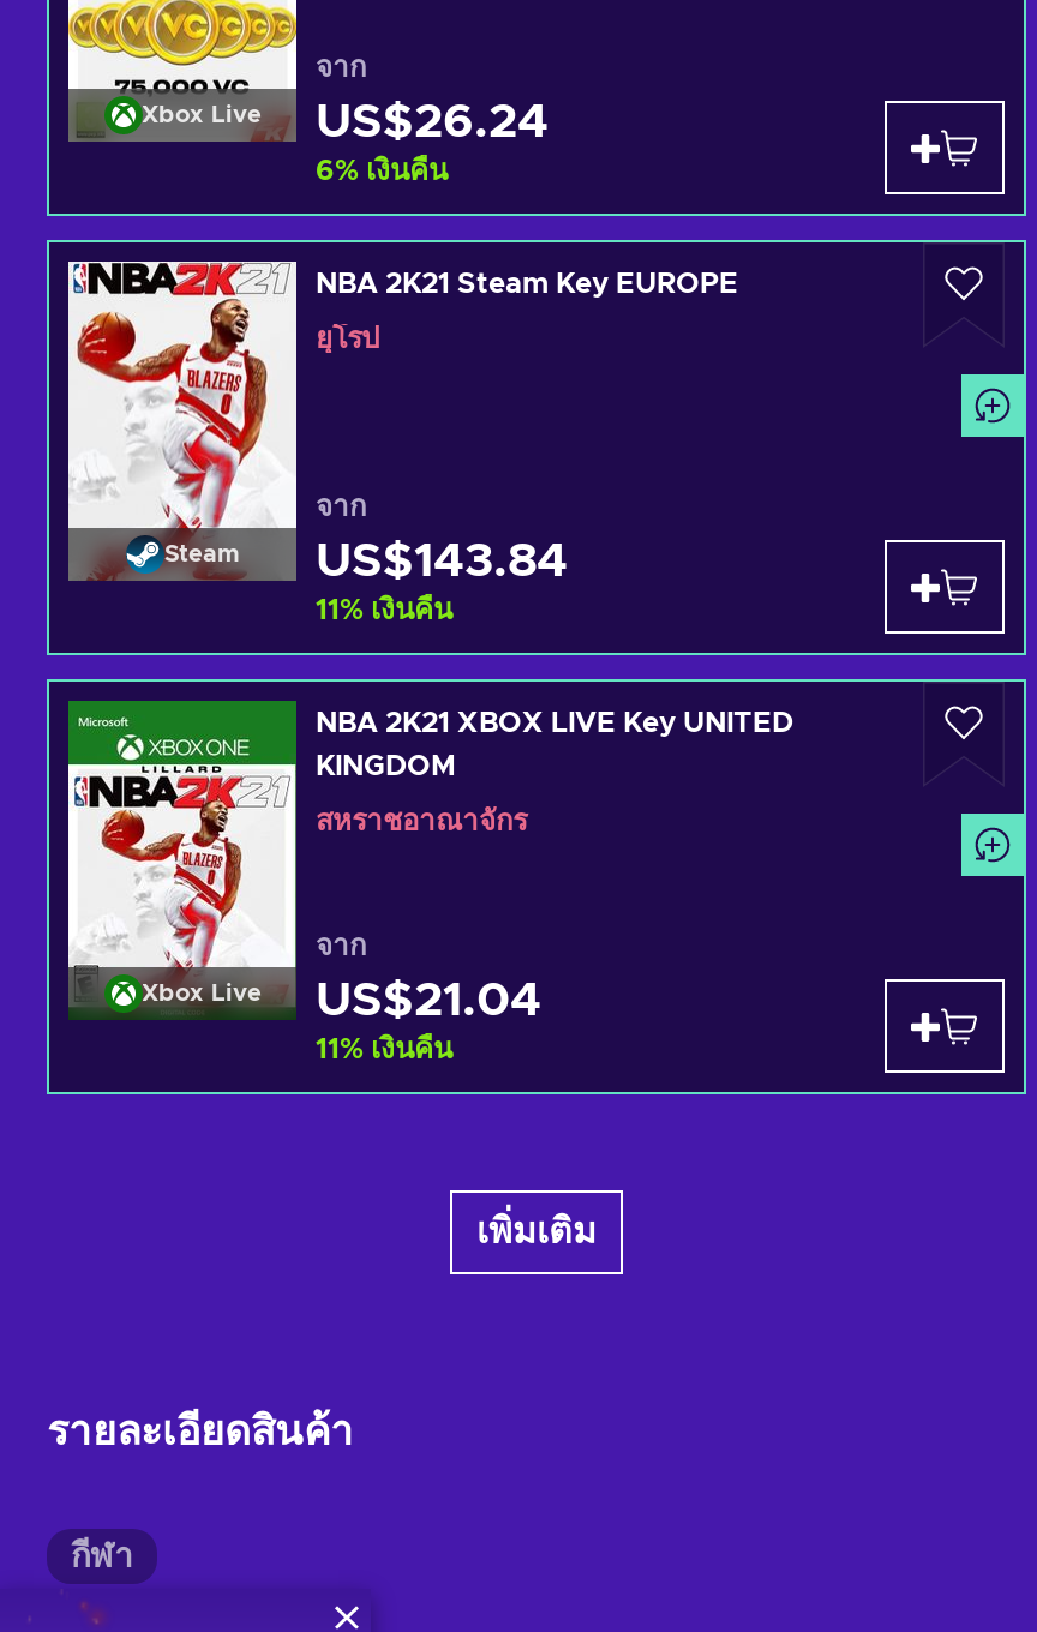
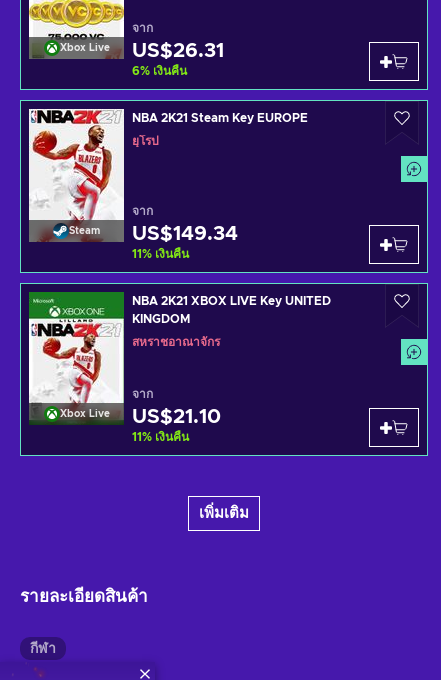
- US$26.24
+ US$26.31

- US$143.84
+ US$149.34

- US$21.04
+ US$21.10
